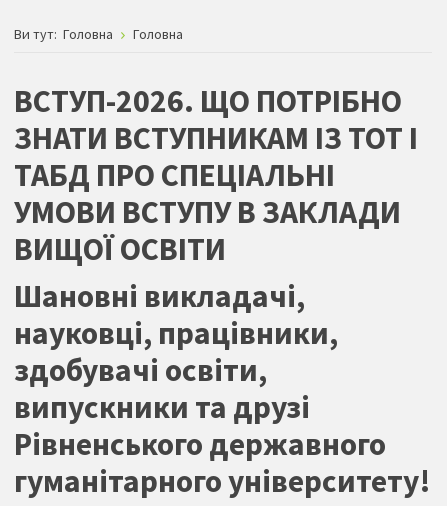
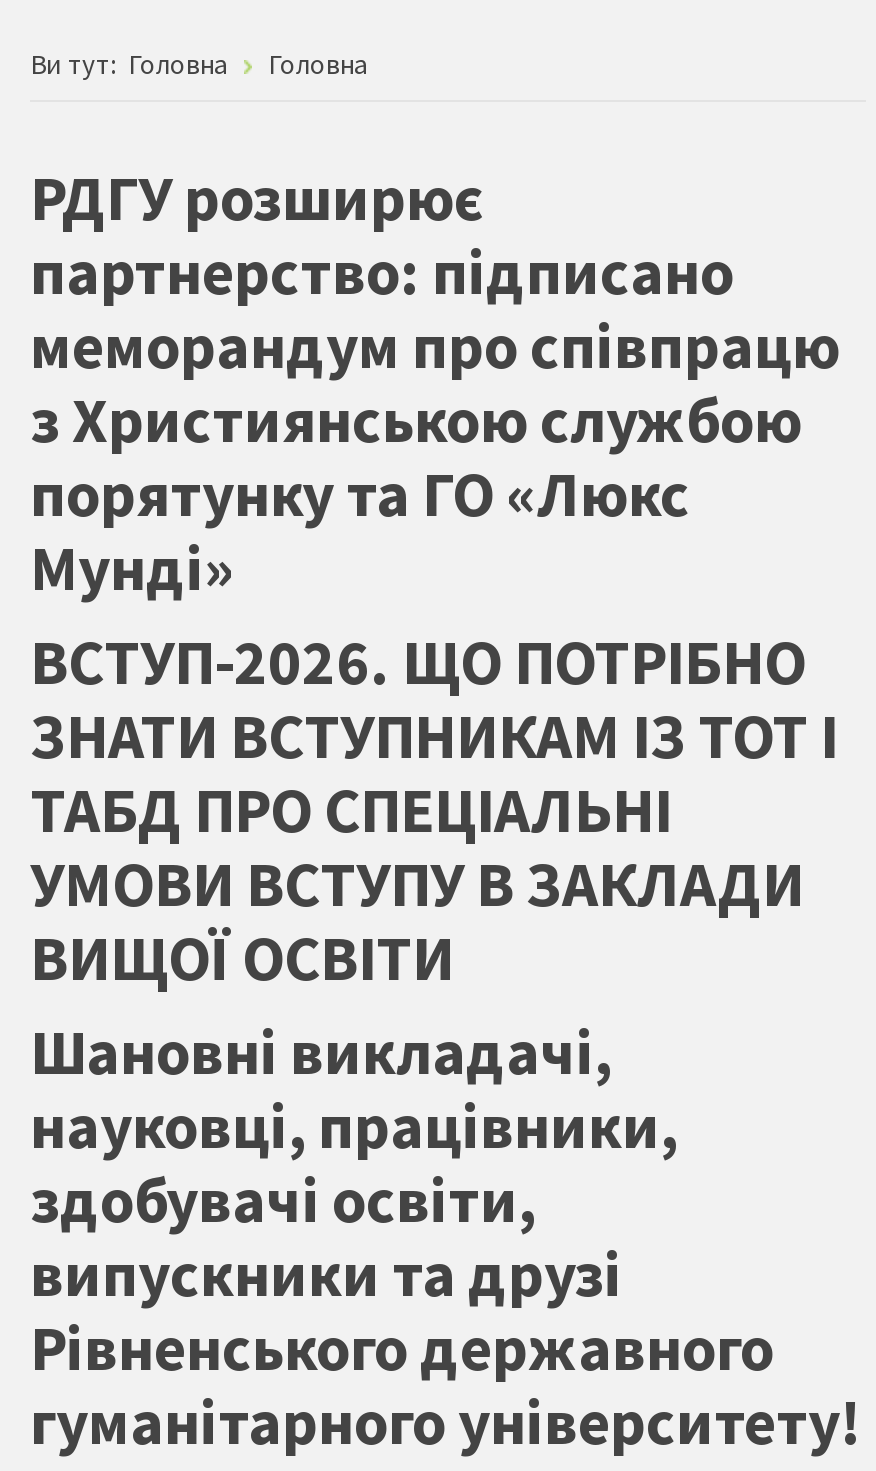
+ РДГУ розширює
+ партнерство: підписано
+ меморандум про співпрацю
+ з Християнською службою
+ порятунку та ГО «Люкс
+ Мунді»
